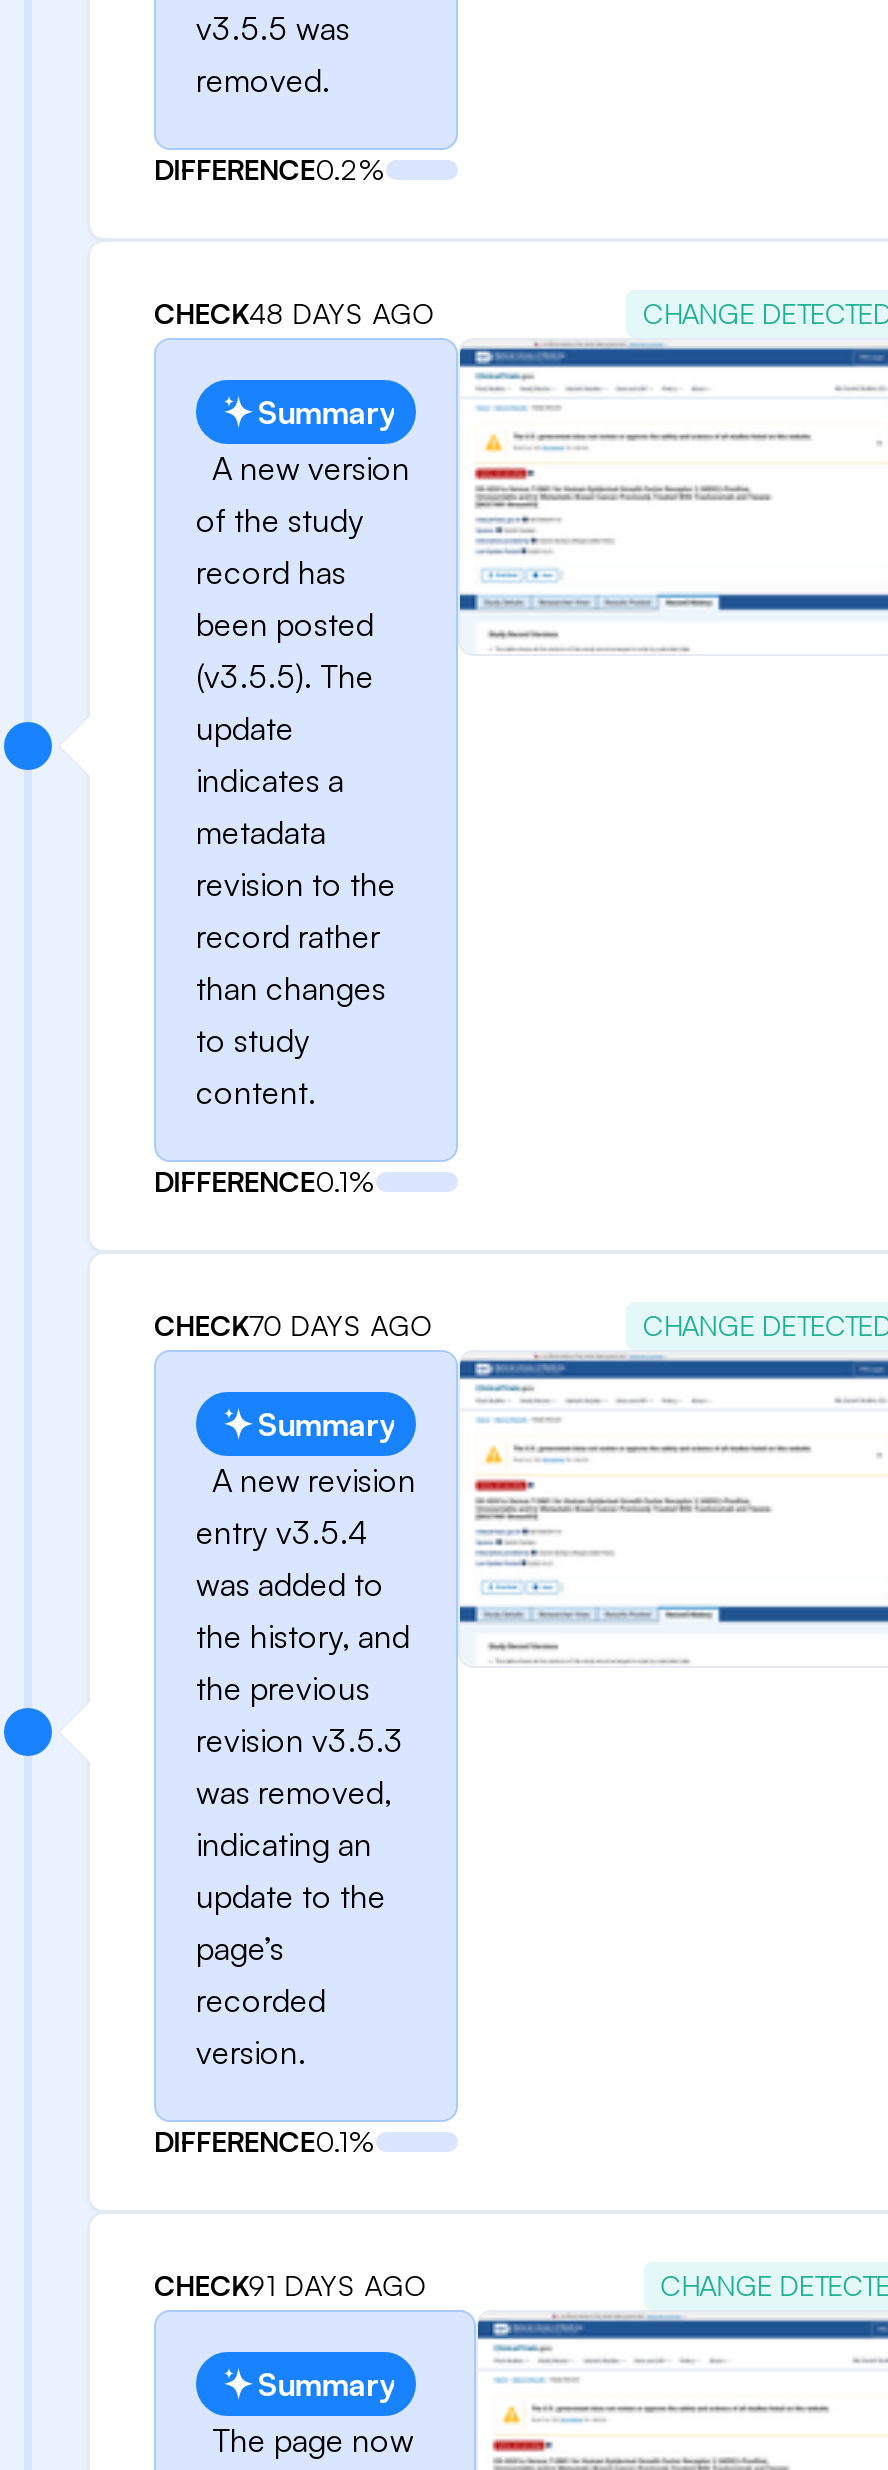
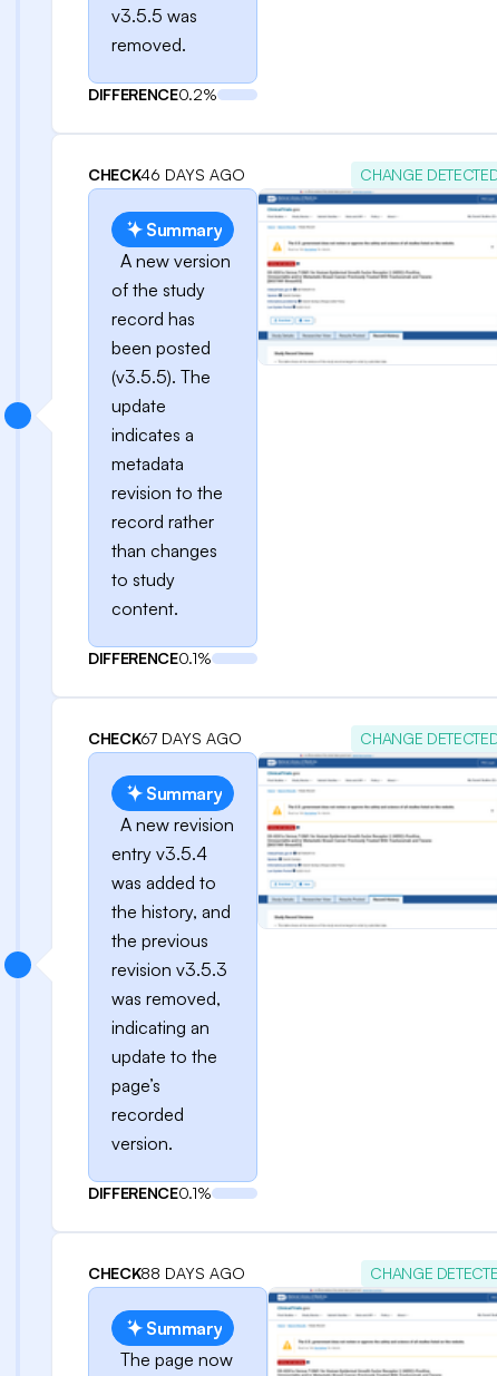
- CHECK48 DAYS AGO
+ CHECK46 DAYS AGO

- CHECK70 DAYS AGO
+ CHECK67 DAYS AGO

- CHECK91 DAYS AGO
+ CHECK88 DAYS AGO
